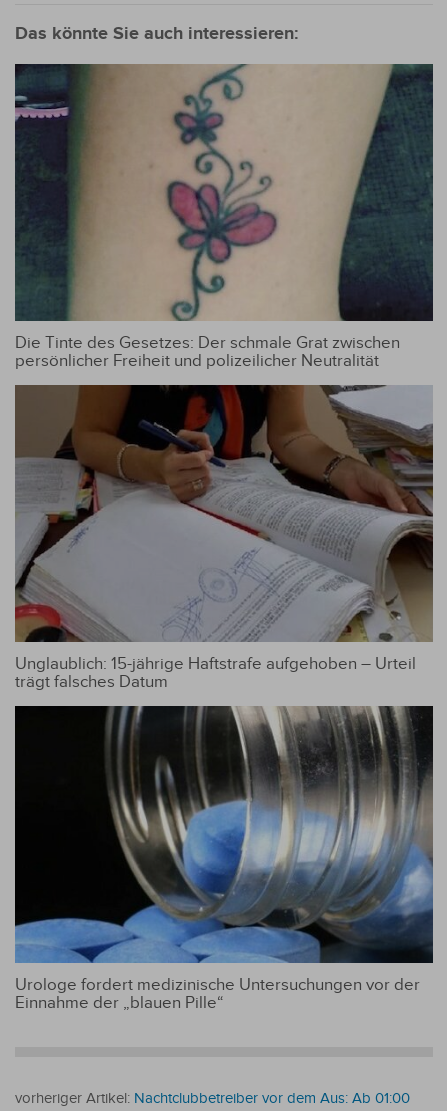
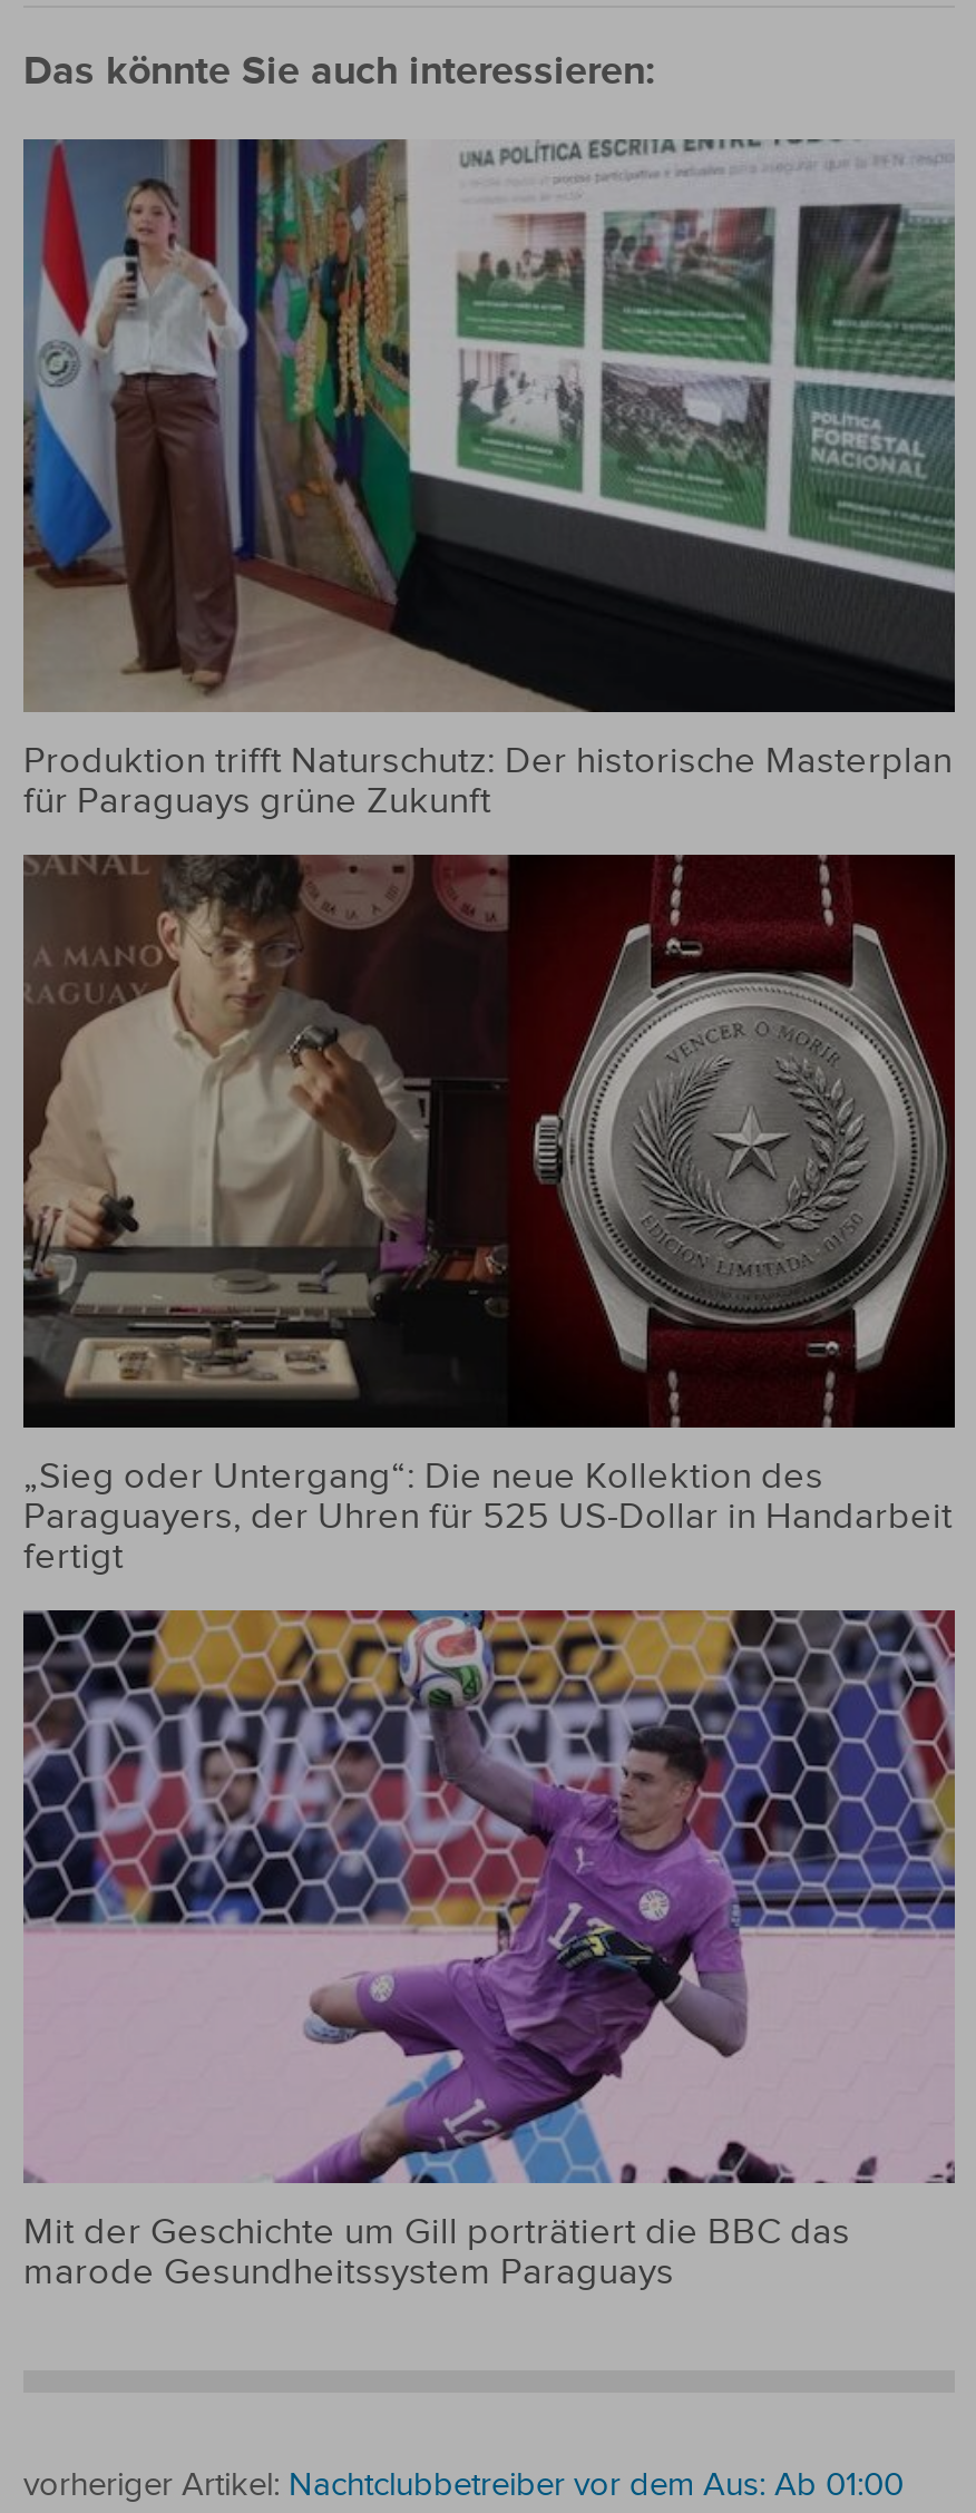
- [image]
- Die Tinte des Gesetzes: Der schmale Grat zwischen
- persönlicher Freiheit und polizeilicher Neutralität
+ [image]
+ Produktion trifft Naturschutz: Der historische Masterplan
+ für Paraguays grüne Zukunft

- [image]
- Unglaublich: 15-jährige Haftstrafe aufgehoben – Urteil
- trägt falsches Datum
+ [image]
+ „Sieg oder Untergang“: Die neue Kollektion des
+ Paraguayers, der Uhren für 525 US-Dollar in Handarbeit
+ fertigt

- [image]
- Urologe fordert medizinische Untersuchungen vor der
- Einnahme der „blauen Pille“
+ [image]
+ Mit der Geschichte um Gill porträtiert die BBC das
+ marode Gesundheitssystem Paraguays
